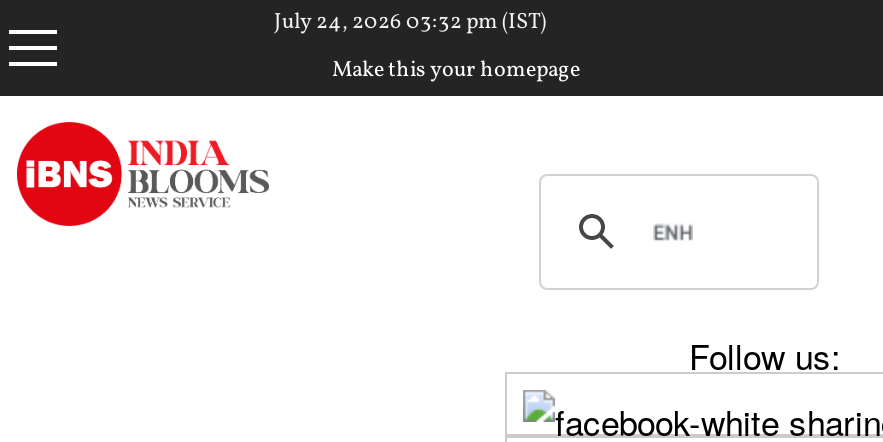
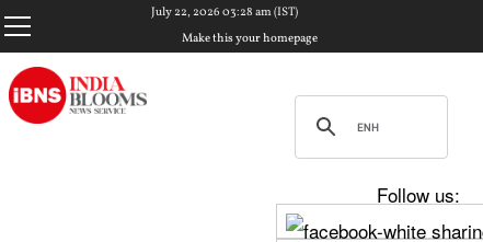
- July 24, 2026 03:32 pm (IST)
+ July 22, 2026 03:28 am (IST)
